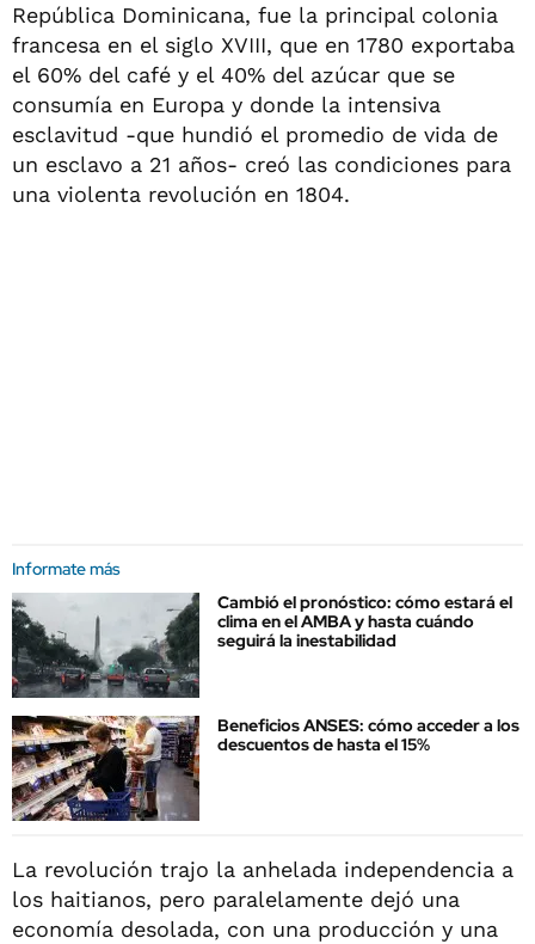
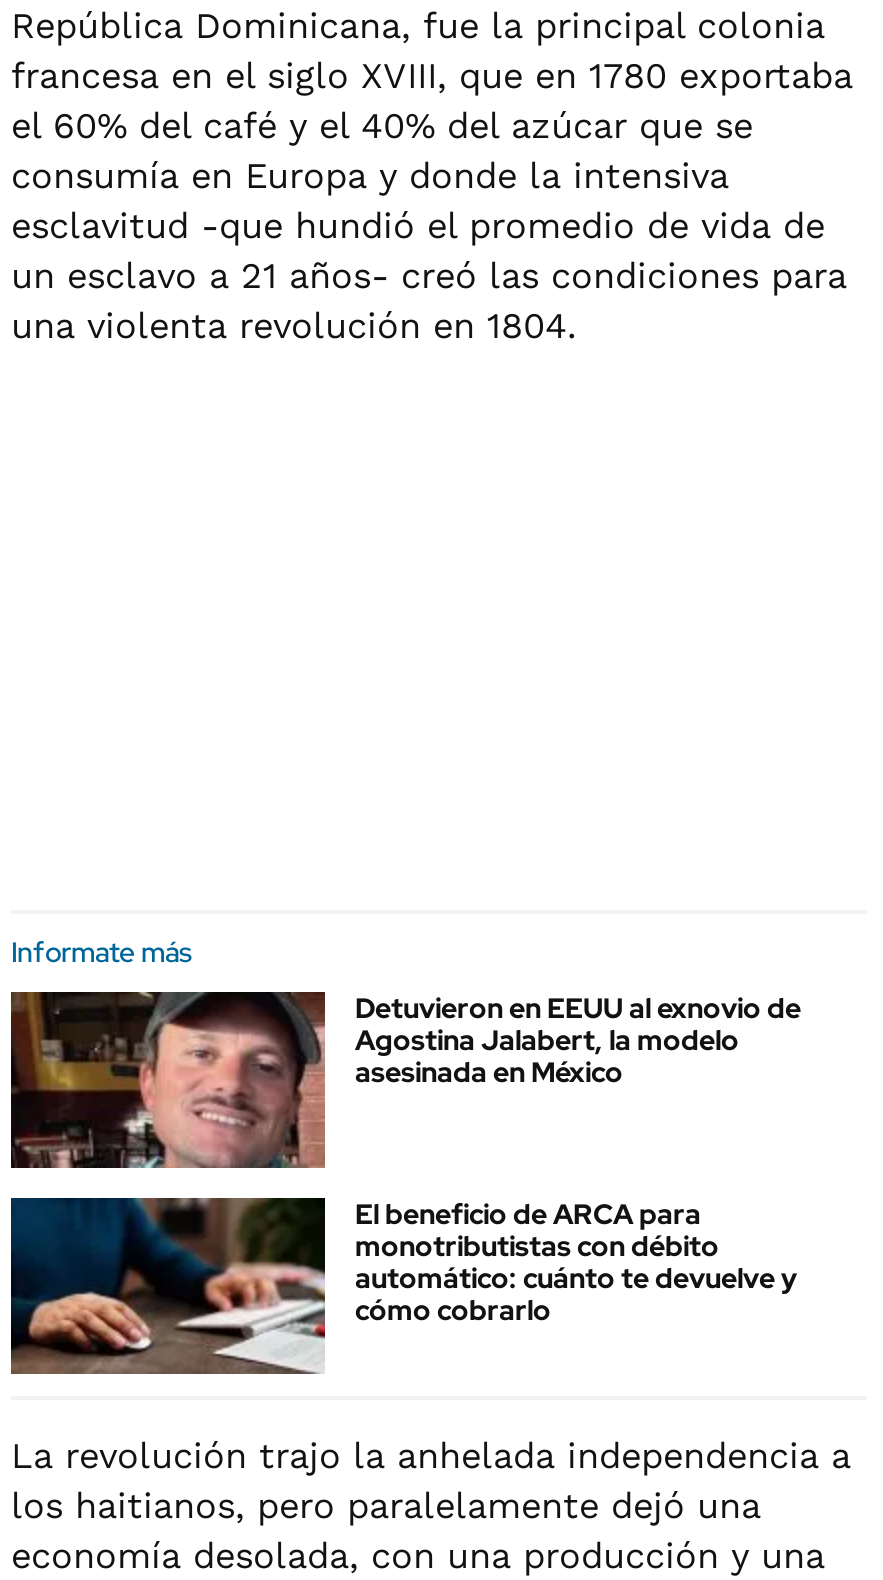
- [image]
- Cambió el pronóstico: cómo estará el
- clima en el AMBA y hasta cuándo
- seguirá la inestabilidad
+ [image]
+ Detuvieron en EEUU al exnovio de
+ Agostina Jalabert, la modelo
+ asesinada en México

- [image]
- Beneficios ANSES: cómo acceder a los
- descuentos de hasta el 15%
+ [image]
+ El beneficio de ARCA para
+ monotributistas con débito
+ automático: cuánto te devuelve y
+ cómo cobrarlo
